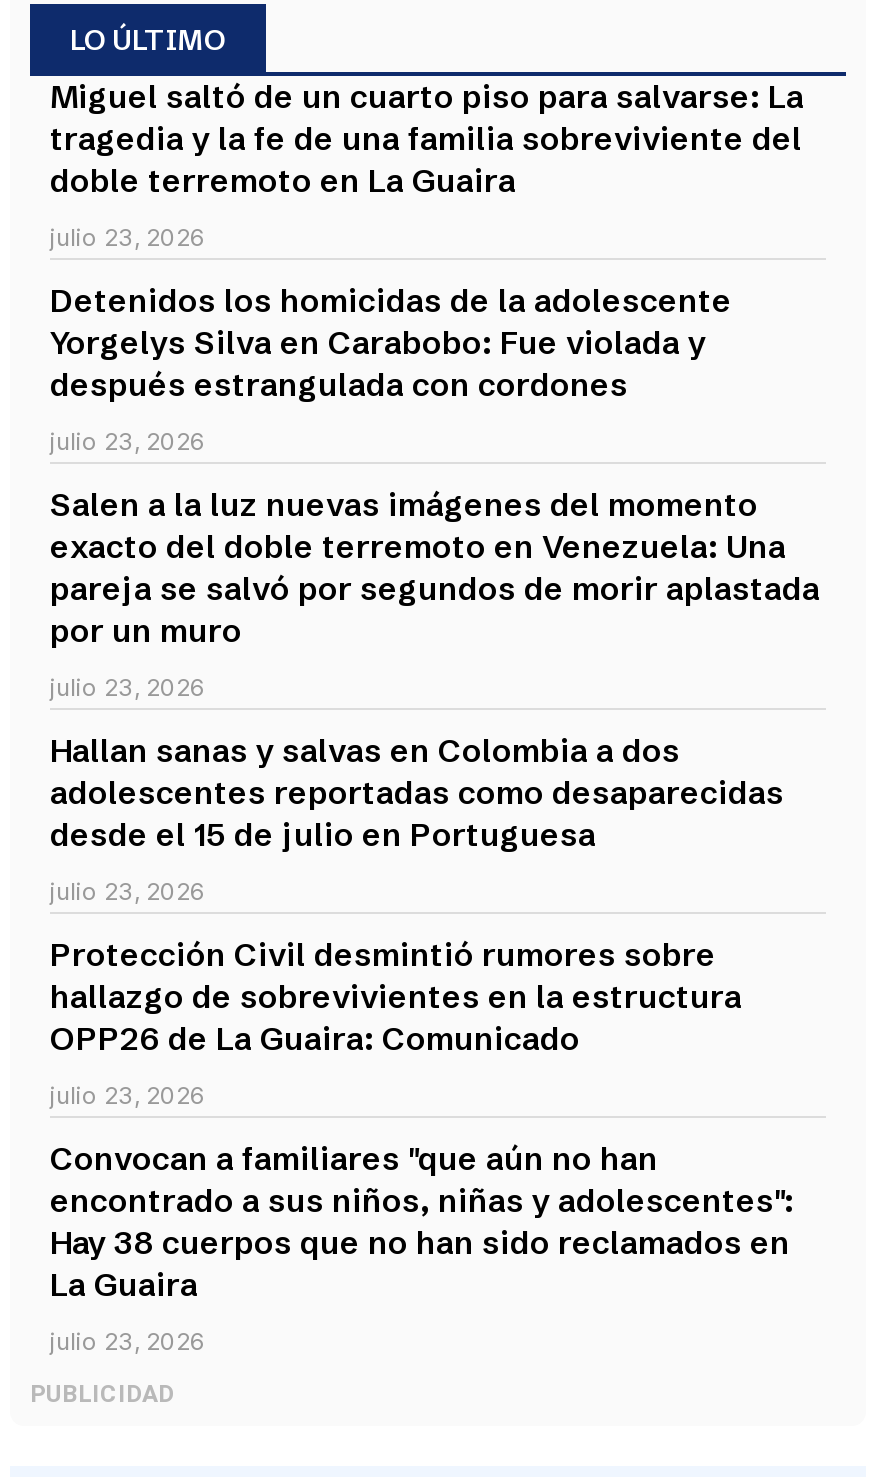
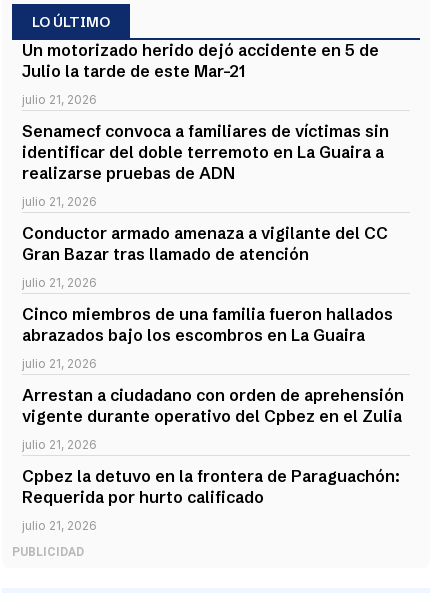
- Miguel saltó de un cuarto piso para salvarse: La
- tragedia y la fe de una familia sobreviviente del
- doble terremoto en La Guaira
+ Un motorizado herido dejó accidente en 5 de
+ Julio la tarde de este Mar-21

- julio 23, 2026
+ julio 21, 2026

- Detenidos los homicidas de la adolescente
- Yorgelys Silva en Carabobo: Fue violada y
- después estrangulada con cordones
+ Senamecf convoca a familiares de víctimas sin
+ identificar del doble terremoto en La Guaira a
+ realizarse pruebas de ADN

- julio 23, 2026
+ julio 21, 2026

- Salen a la luz nuevas imágenes del momento
- exacto del doble terremoto en Venezuela: Una
- pareja se salvó por segundos de morir aplastada
- por un muro
+ Conductor armado amenaza a vigilante del CC
+ Gran Bazar tras llamado de atención

- julio 23, 2026
+ julio 21, 2026

- Hallan sanas y salvas en Colombia a dos
- adolescentes reportadas como desaparecidas
- desde el 15 de julio en Portuguesa
+ Cinco miembros de una familia fueron hallados
+ abrazados bajo los escombros en La Guaira

- julio 23, 2026
+ julio 21, 2026

- Protección Civil desmintió rumores sobre
- hallazgo de sobrevivientes en la estructura
- OPP26 de La Guaira: Comunicado
+ Arrestan a ciudadano con orden de aprehensión
+ vigente durante operativo del Cpbez en el Zulia

- julio 23, 2026
+ julio 21, 2026

- Convocan a familiares "que aún no han
- encontrado a sus niños, niñas y adolescentes":
- Hay 38 cuerpos que no han sido reclamados en
- La Guaira
+ Cpbez la detuvo en la frontera de Paraguachón:
+ Requerida por hurto calificado

- julio 23, 2026
+ julio 21, 2026
